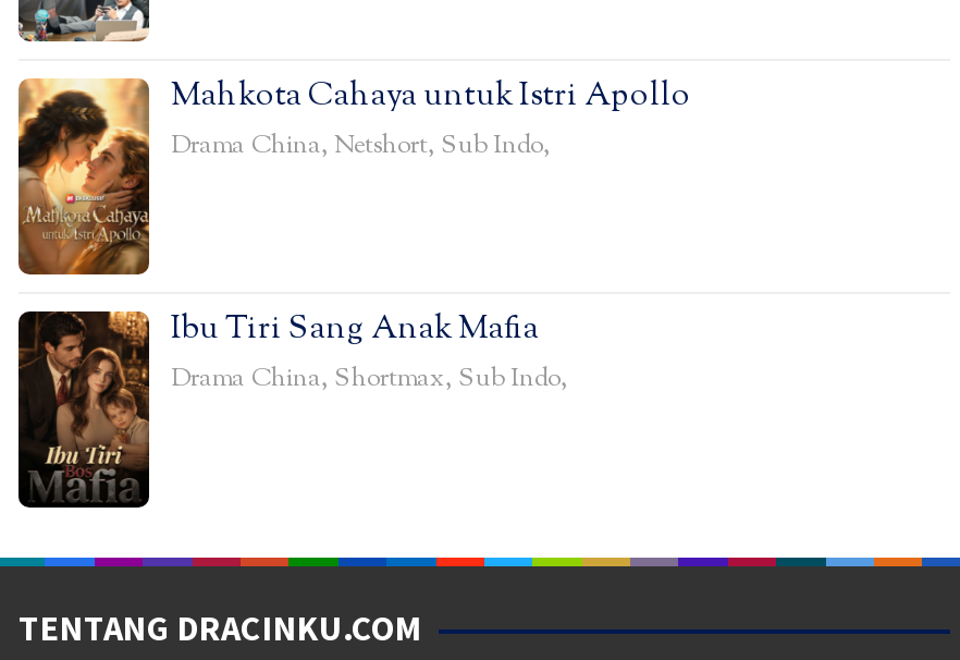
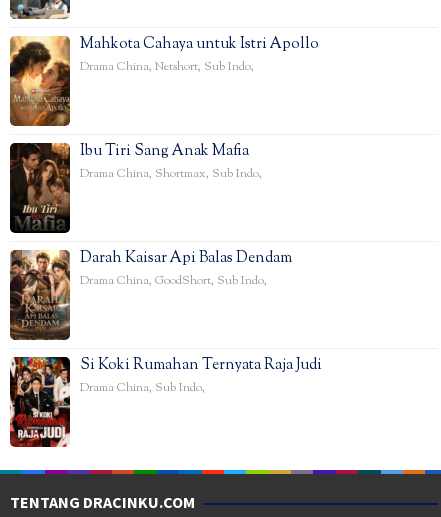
+ [image]
+ Darah Kaisar Api Balas Dendam
+ Drama China, GoodShort, Sub Indo,

+ [image]
+ Si Koki Rumahan Ternyata Raja Judi
+ Drama China, Sub Indo,
